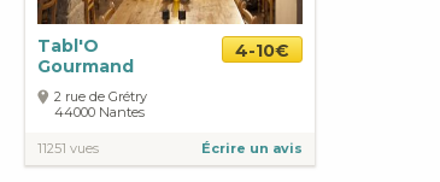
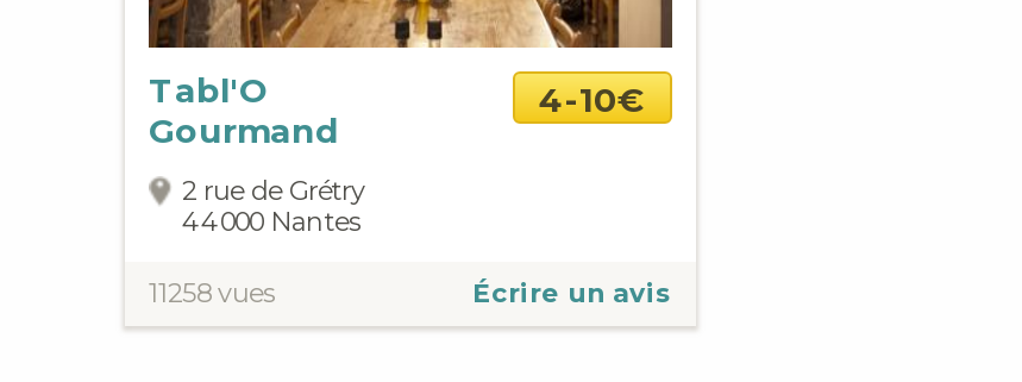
- 11251 vues
+ 11258 vues
